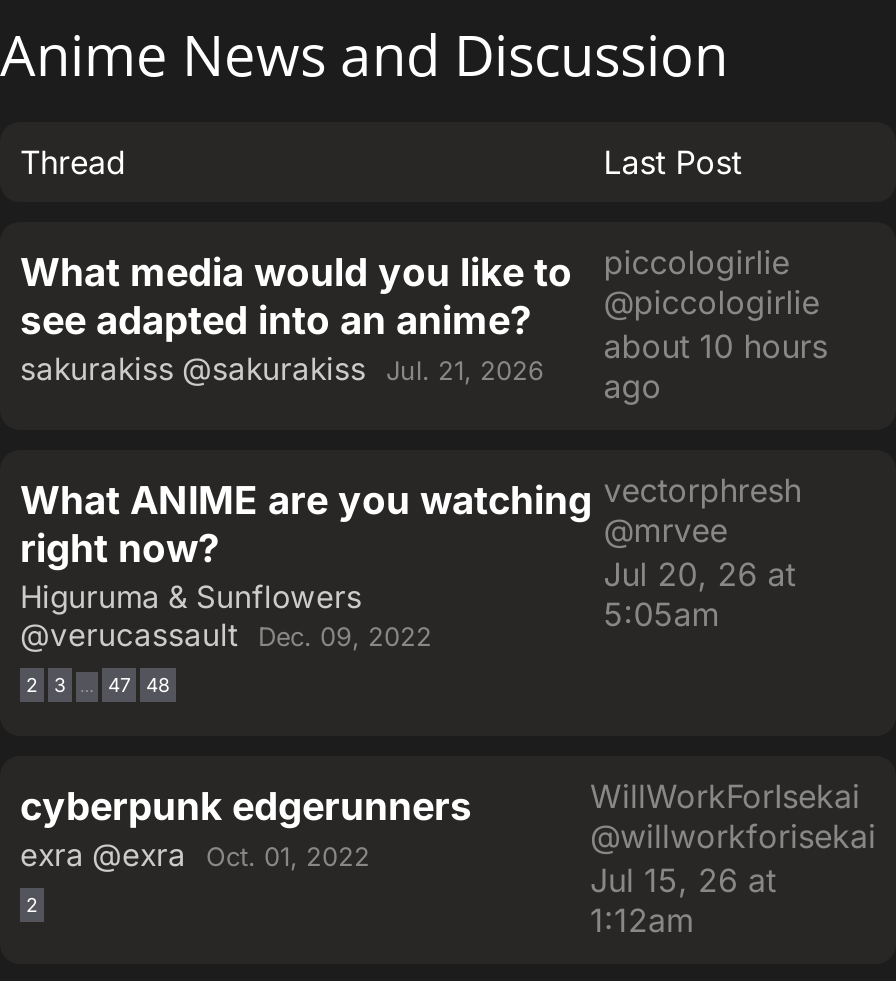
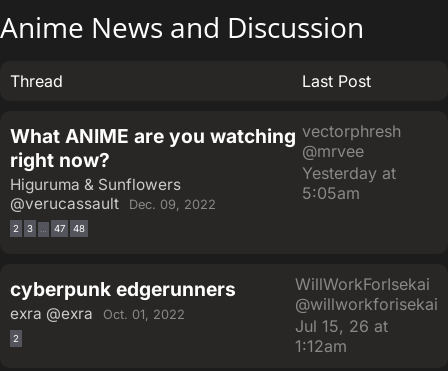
- What media would you like to
- see adapted into an anime?
- sakurakiss @sakurakiss
- Jul. 21, 2026

- piccologirlie
- @piccologirlie
- about 10 hours
- ago

- Jul 20, 26 at
+ Yesterday at
